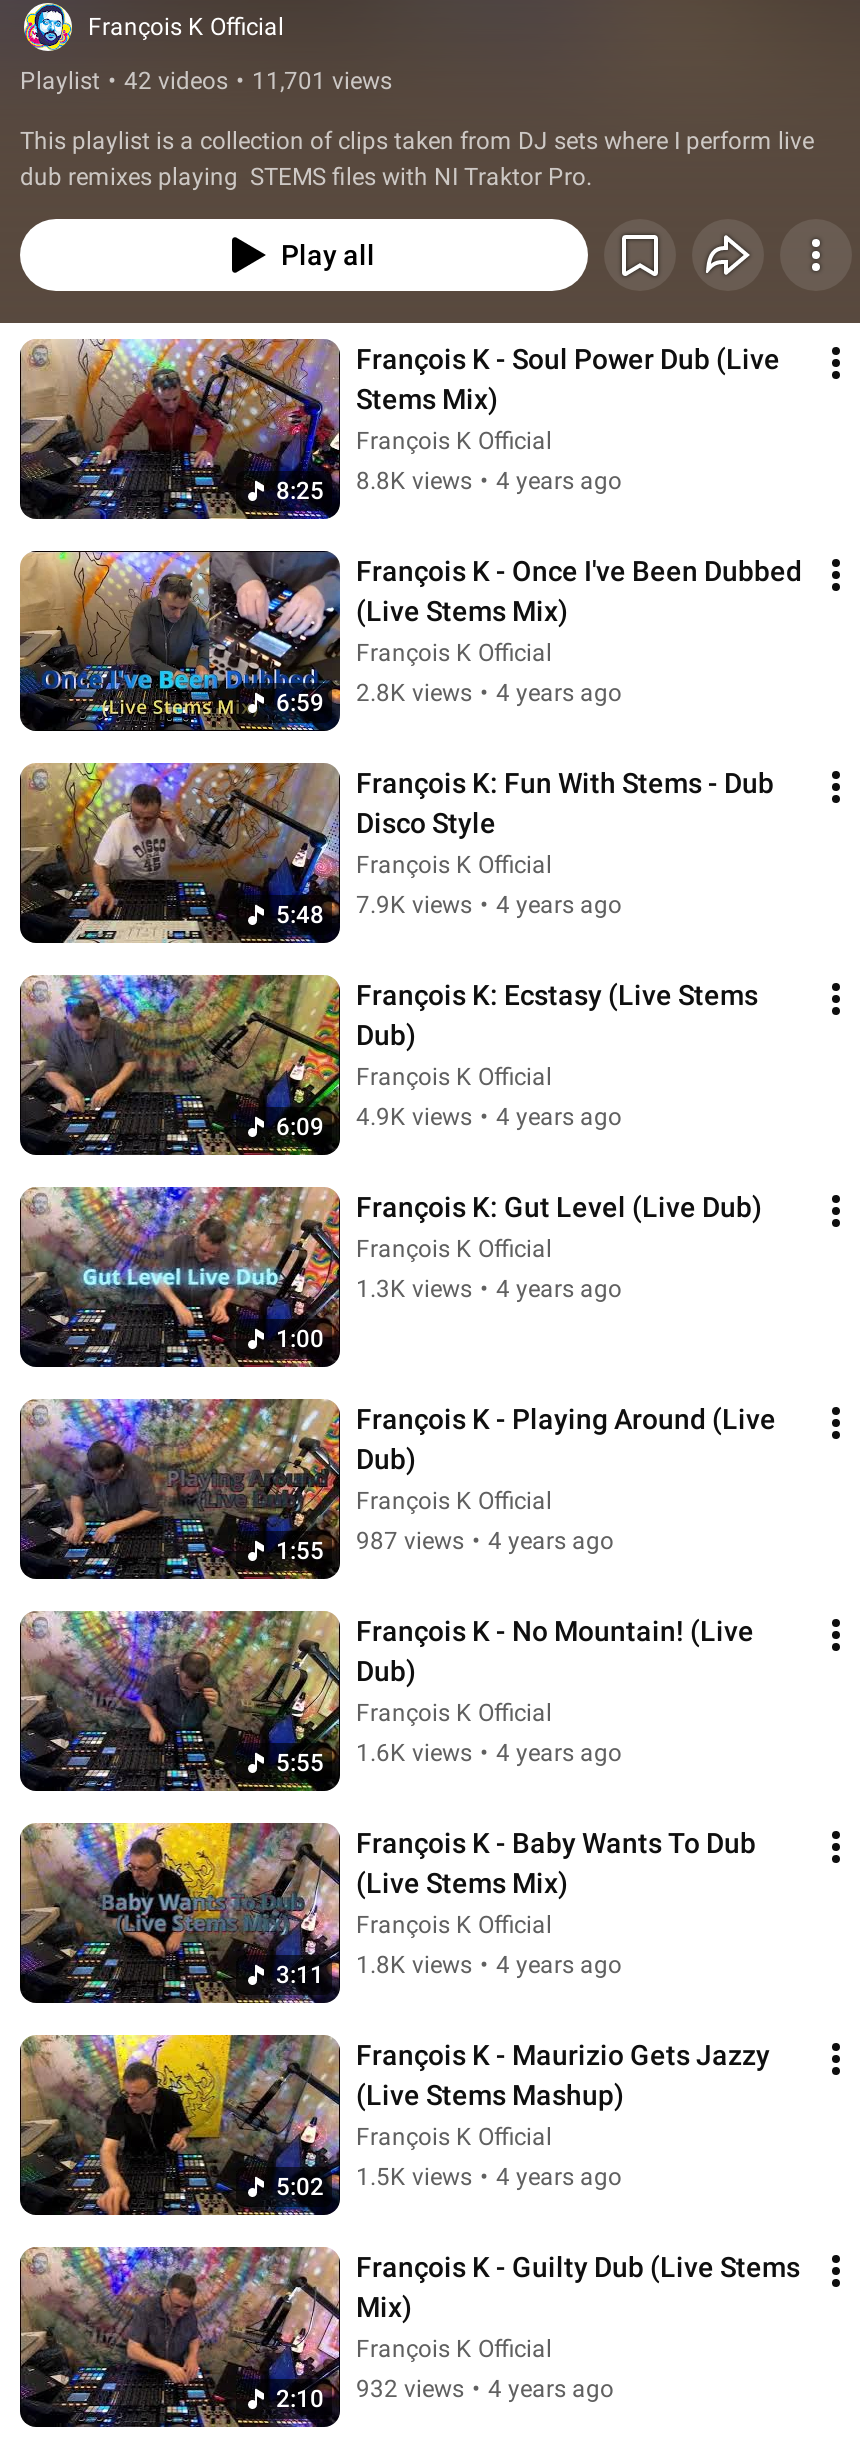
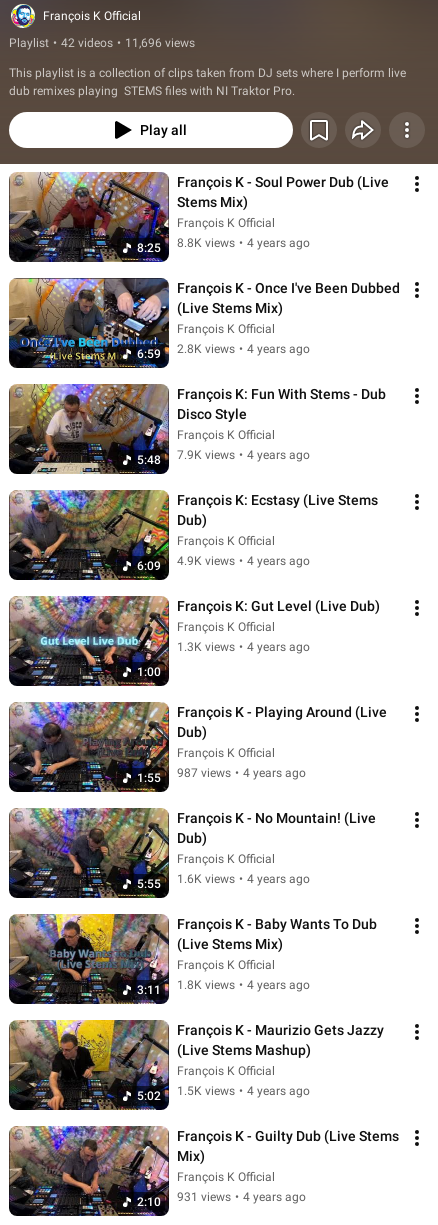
- Playlist • 42 videos • 11,701 views
+ Playlist • 42 videos • 11,696 views

- 932 views • 4 years ago
+ 931 views • 4 years ago
